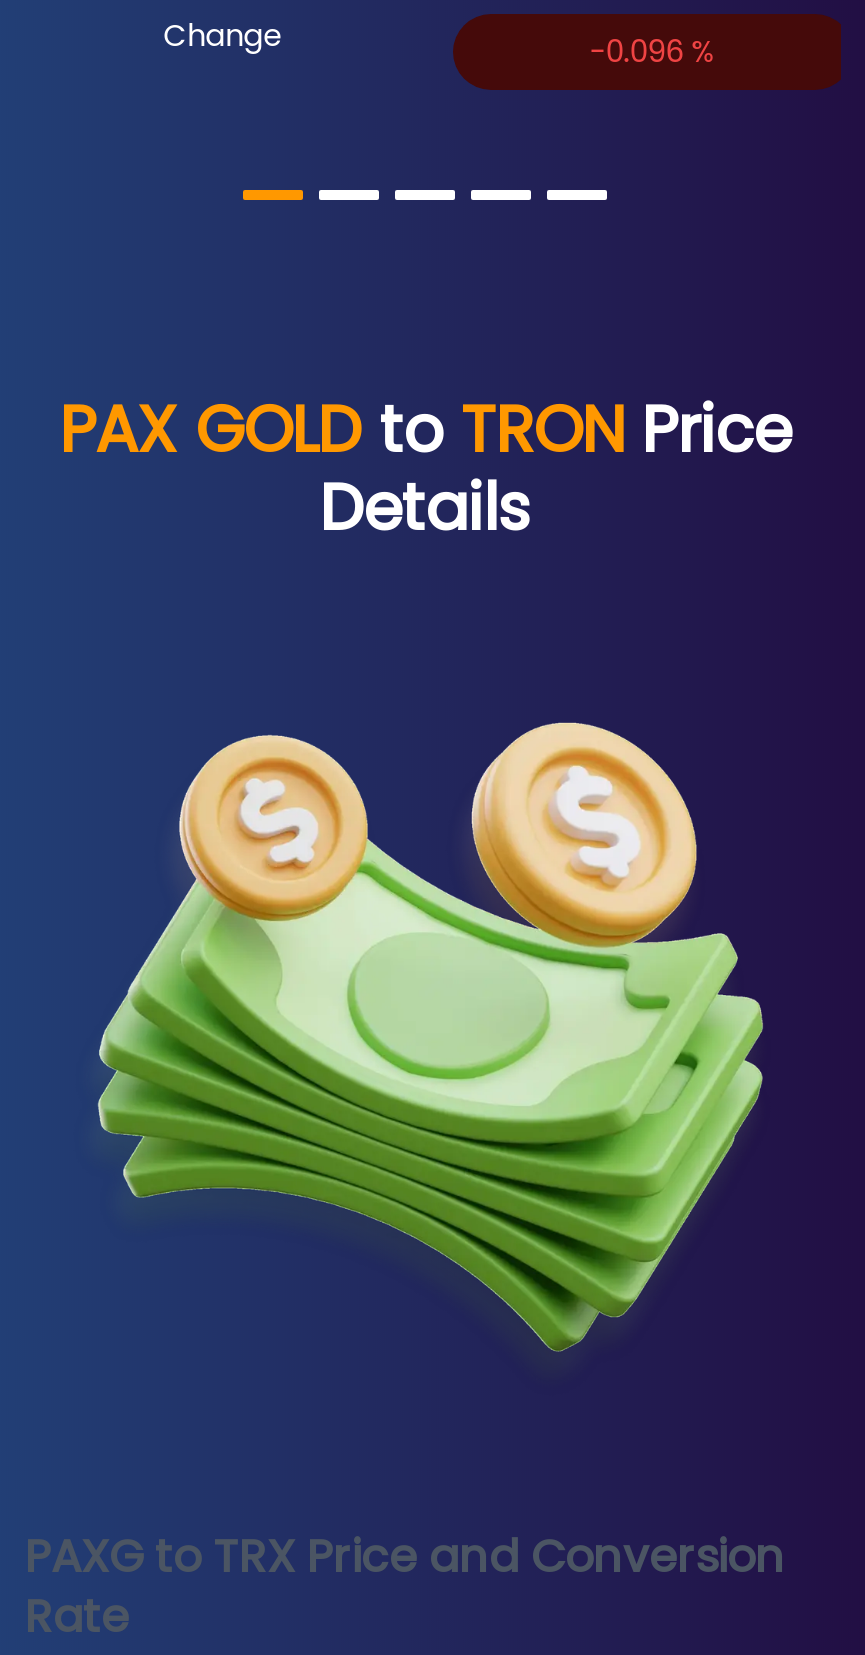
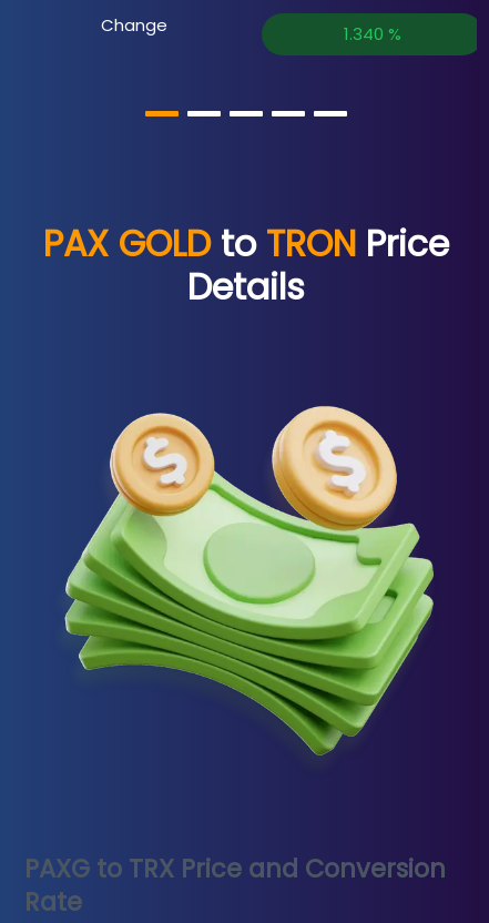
- -0.096%
+ 1.340%
